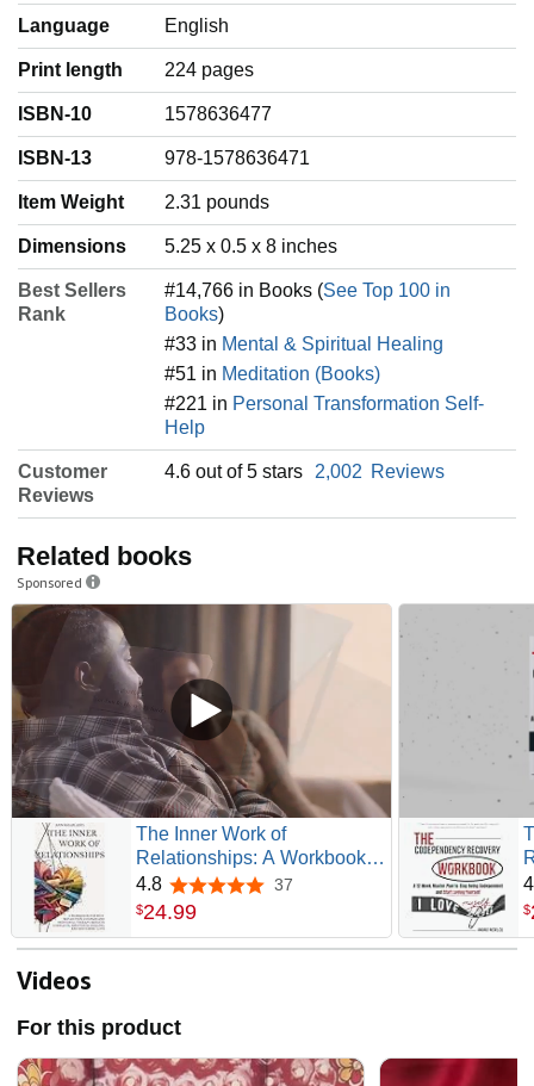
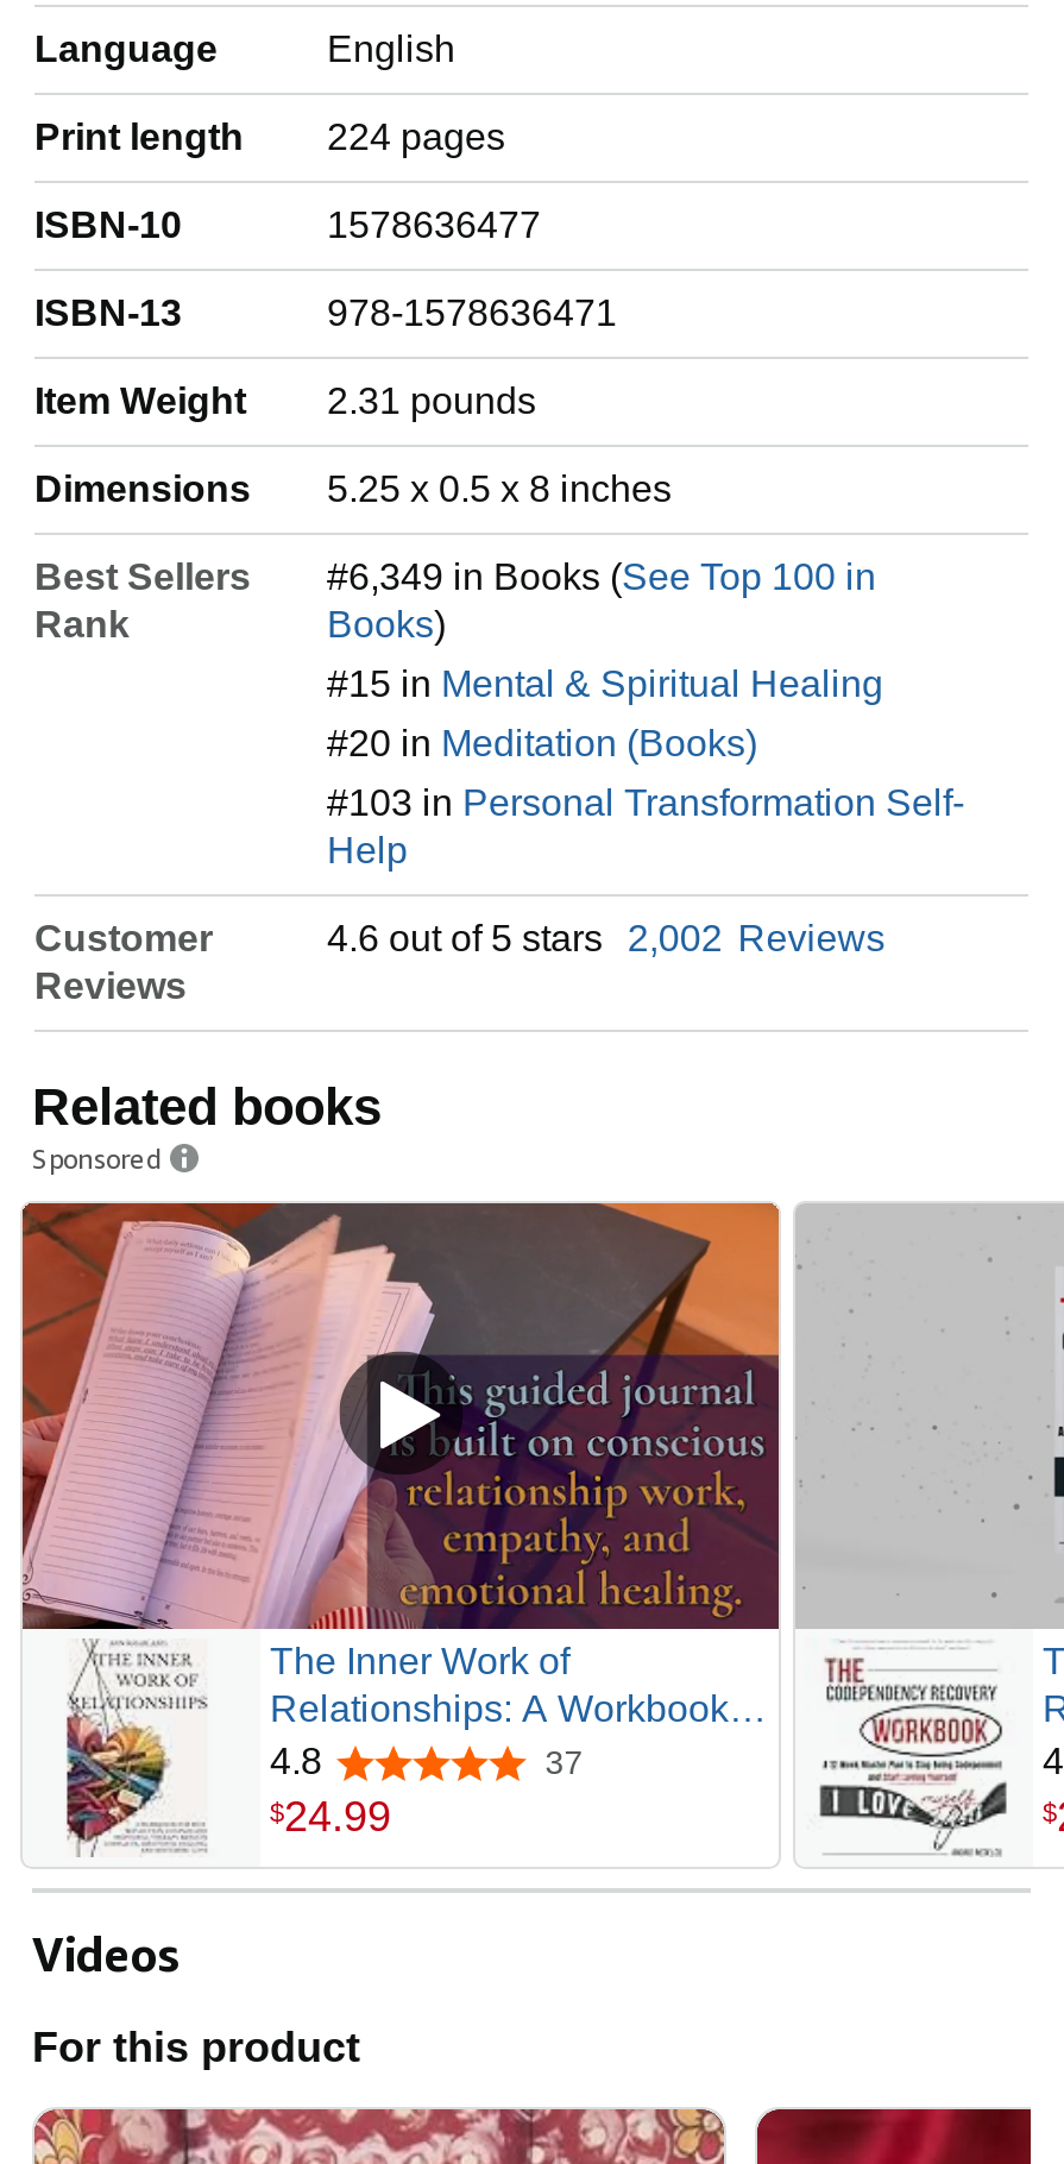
- #14,766 in Books (See Top 100 in
+ #6,349 in Books (See Top 100 in

- #33 in Mental & Spiritual Healing
+ #15 in Mental & Spiritual Healing

- #51 in Meditation (Books)
+ #20 in Meditation (Books)

- #221 in Personal Transformation Self-
+ #103 in Personal Transformation Self-

- [image]
+ [image]
